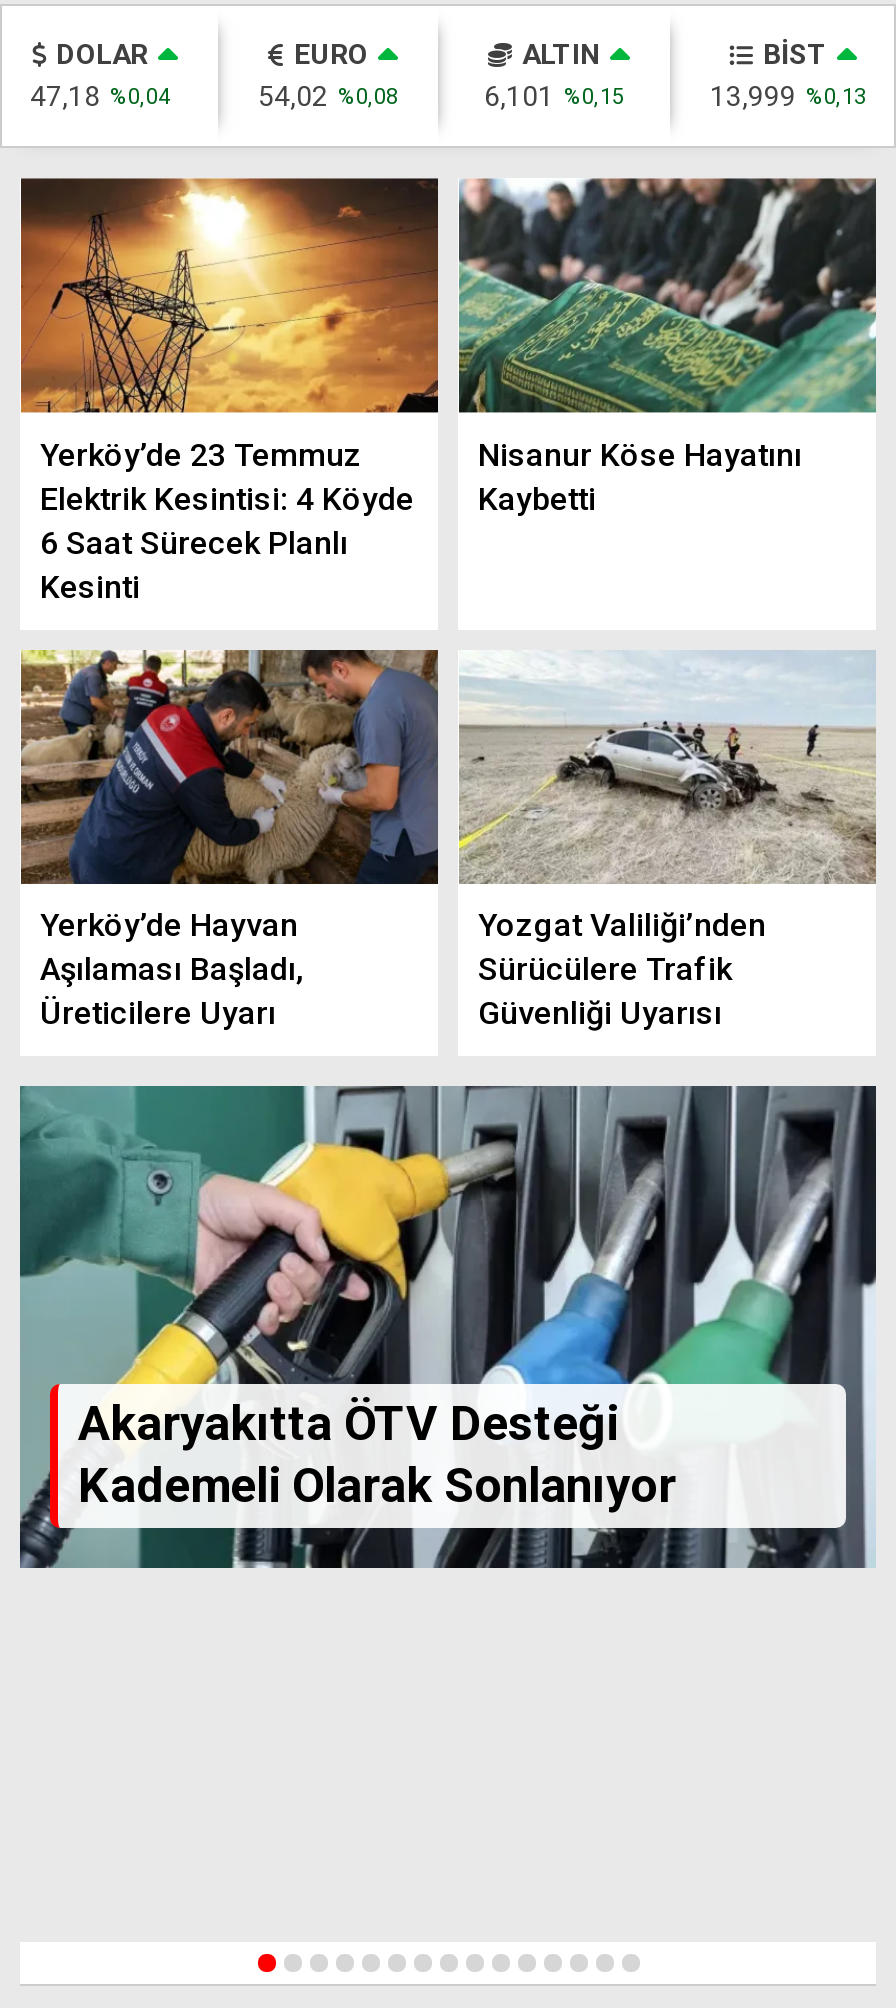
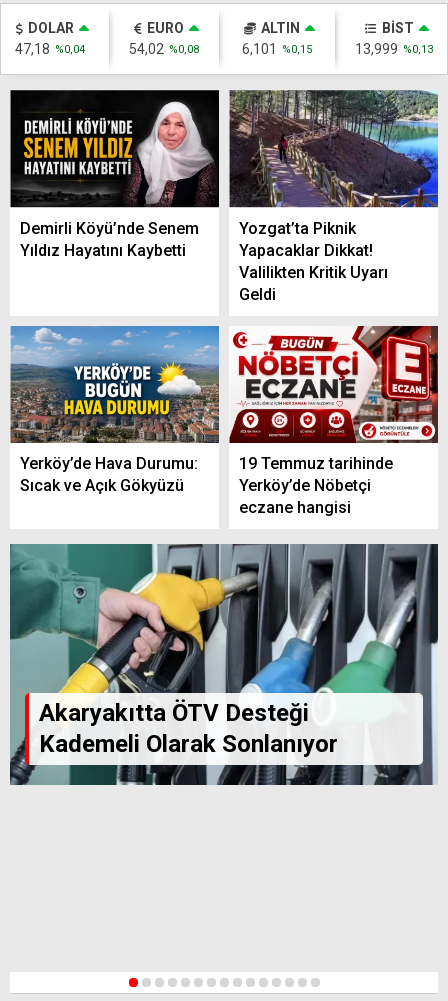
- [image]
- Yerköy’de 23 Temmuz
- Elektrik Kesintisi: 4 Köyde
- 6 Saat Sürecek Planlı
- Kesinti
+ [image]
+ Demirli Köyü’nde Senem
+ Yıldız Hayatını Kaybetti

- [image]
- Nisanur Köse Hayatını
- Kaybetti
+ [image]
+ Yozgat’ta Piknik
+ Yapacaklar Dikkat!
+ Valilikten Kritik Uyarı
+ Geldi

- [image]
- Yerköy’de Hayvan
- Aşılaması Başladı,
- Üreticilere Uyarı
+ [image]
+ Yerköy’de Hava Durumu:
+ Sıcak ve Açık Gökyüzü

- [image]
- Yozgat Valiliği’nden
- Sürücülere Trafik
- Güvenliği Uyarısı
+ [image]
+ 19 Temmuz tarihinde
+ Yerköy’de Nöbetçi
+ eczane hangisi
